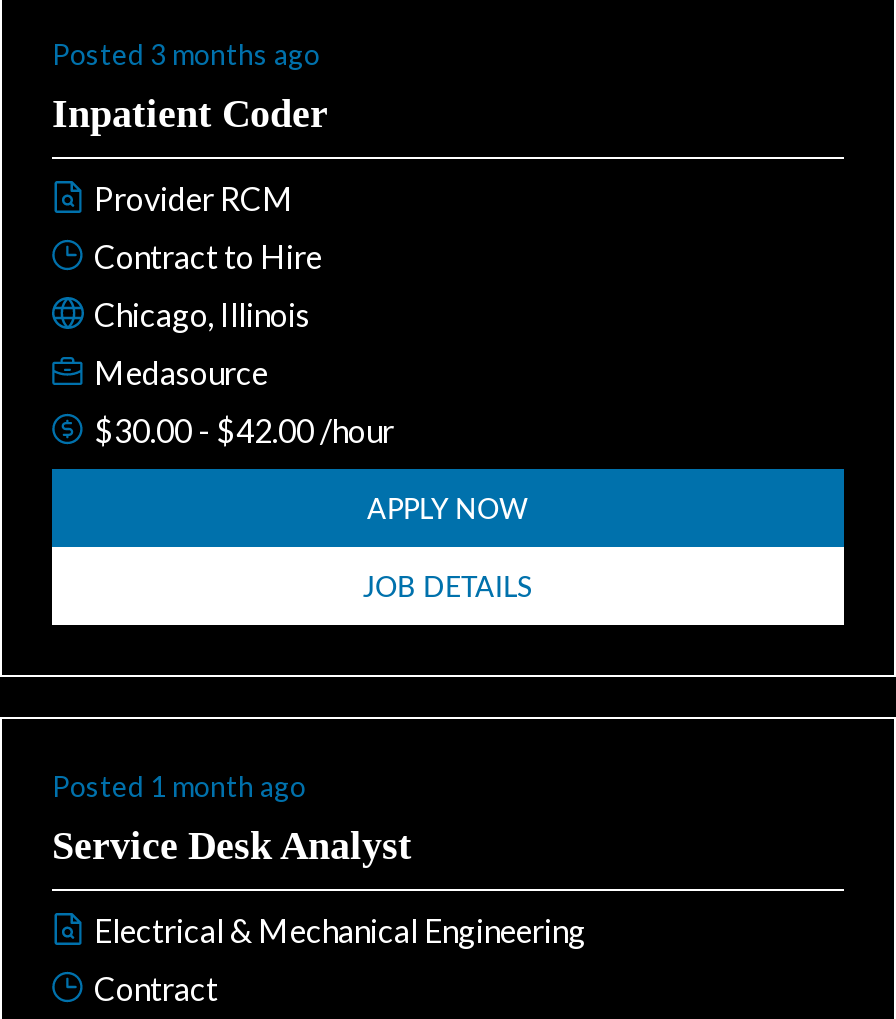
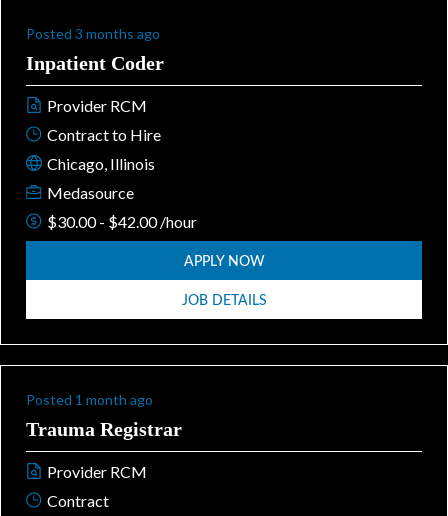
- Service Desk Analyst
+ Trauma Registrar

- Electrical & Mechanical Engineering
+ Provider RCM
